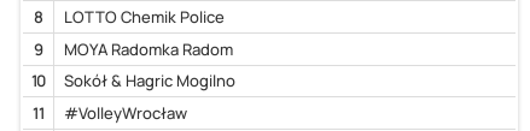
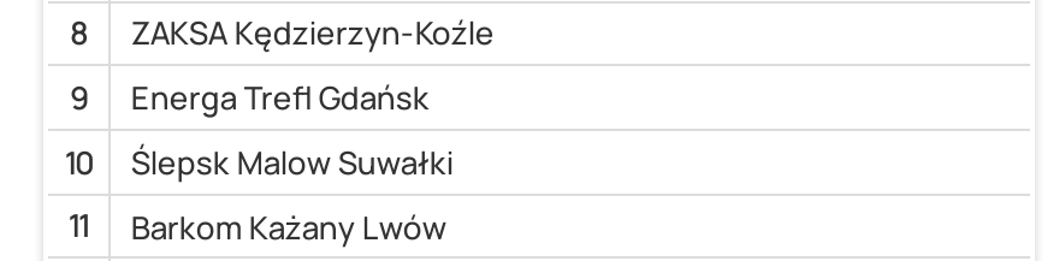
- LOTTO Chemik Police
+ ZAKSA Kędzierzyn-Koźle

- MOYA Radomka Radom
+ Energa Trefl Gdańsk

- Sokół & Hagric Mogilno
+ Ślepsk Malow Suwałki

- #VolleyWrocław
+ Barkom Każany Lwów
